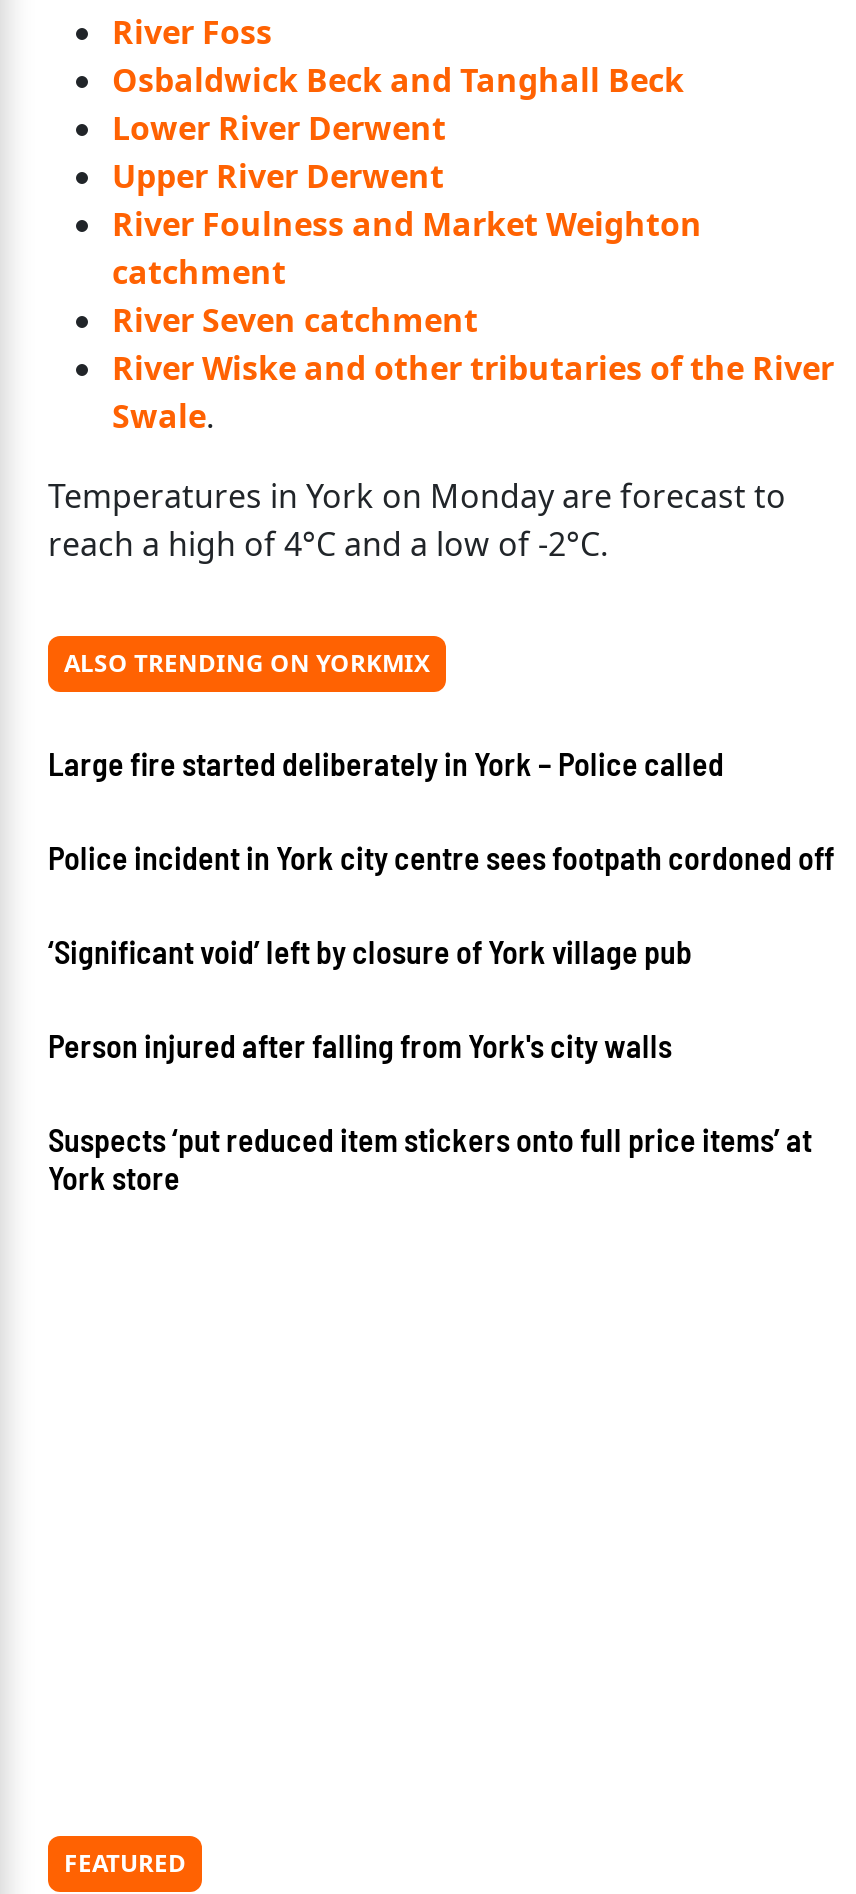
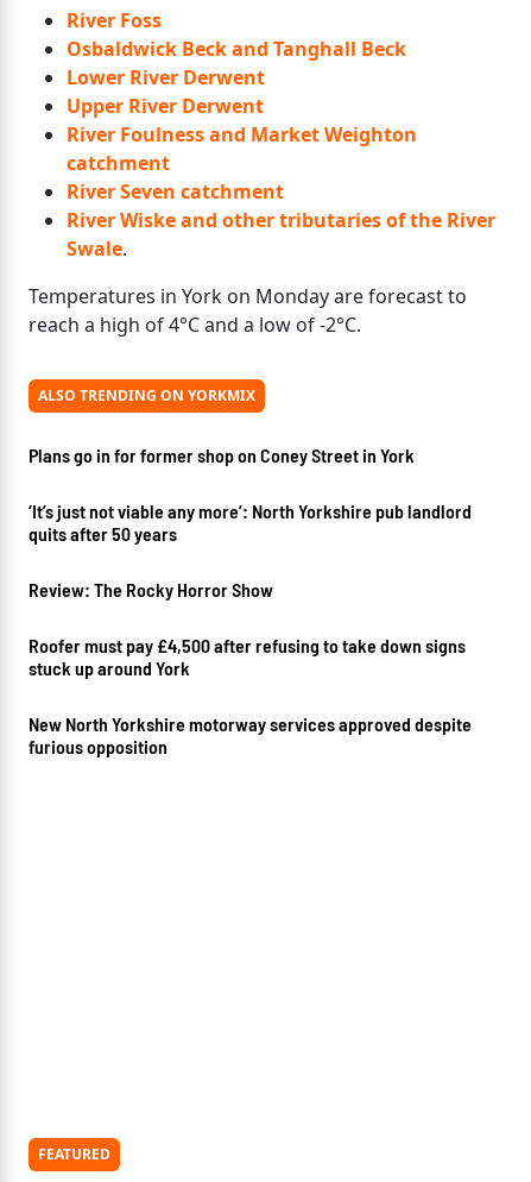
- Large fire started deliberately in York – Police called
+ Plans go in for former shop on Coney Street in York

- Police incident in York city centre sees footpath cordoned off
+ ‘It’s just not viable any more’: North Yorkshire pub landlord
+ quits after 50 years

- ‘Significant void’ left by closure of York village pub
+ Review: The Rocky Horror Show

- Person injured after falling from York's city walls
+ Roofer must pay £4,500 after refusing to take down signs
+ stuck up around York

- Suspects ‘put reduced item stickers onto full price items’ at
- York store
+ New North Yorkshire motorway services approved despite
+ furious opposition
